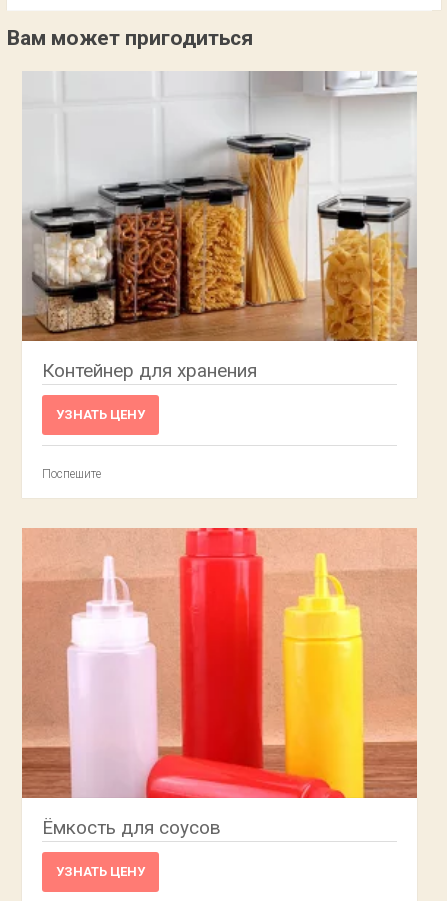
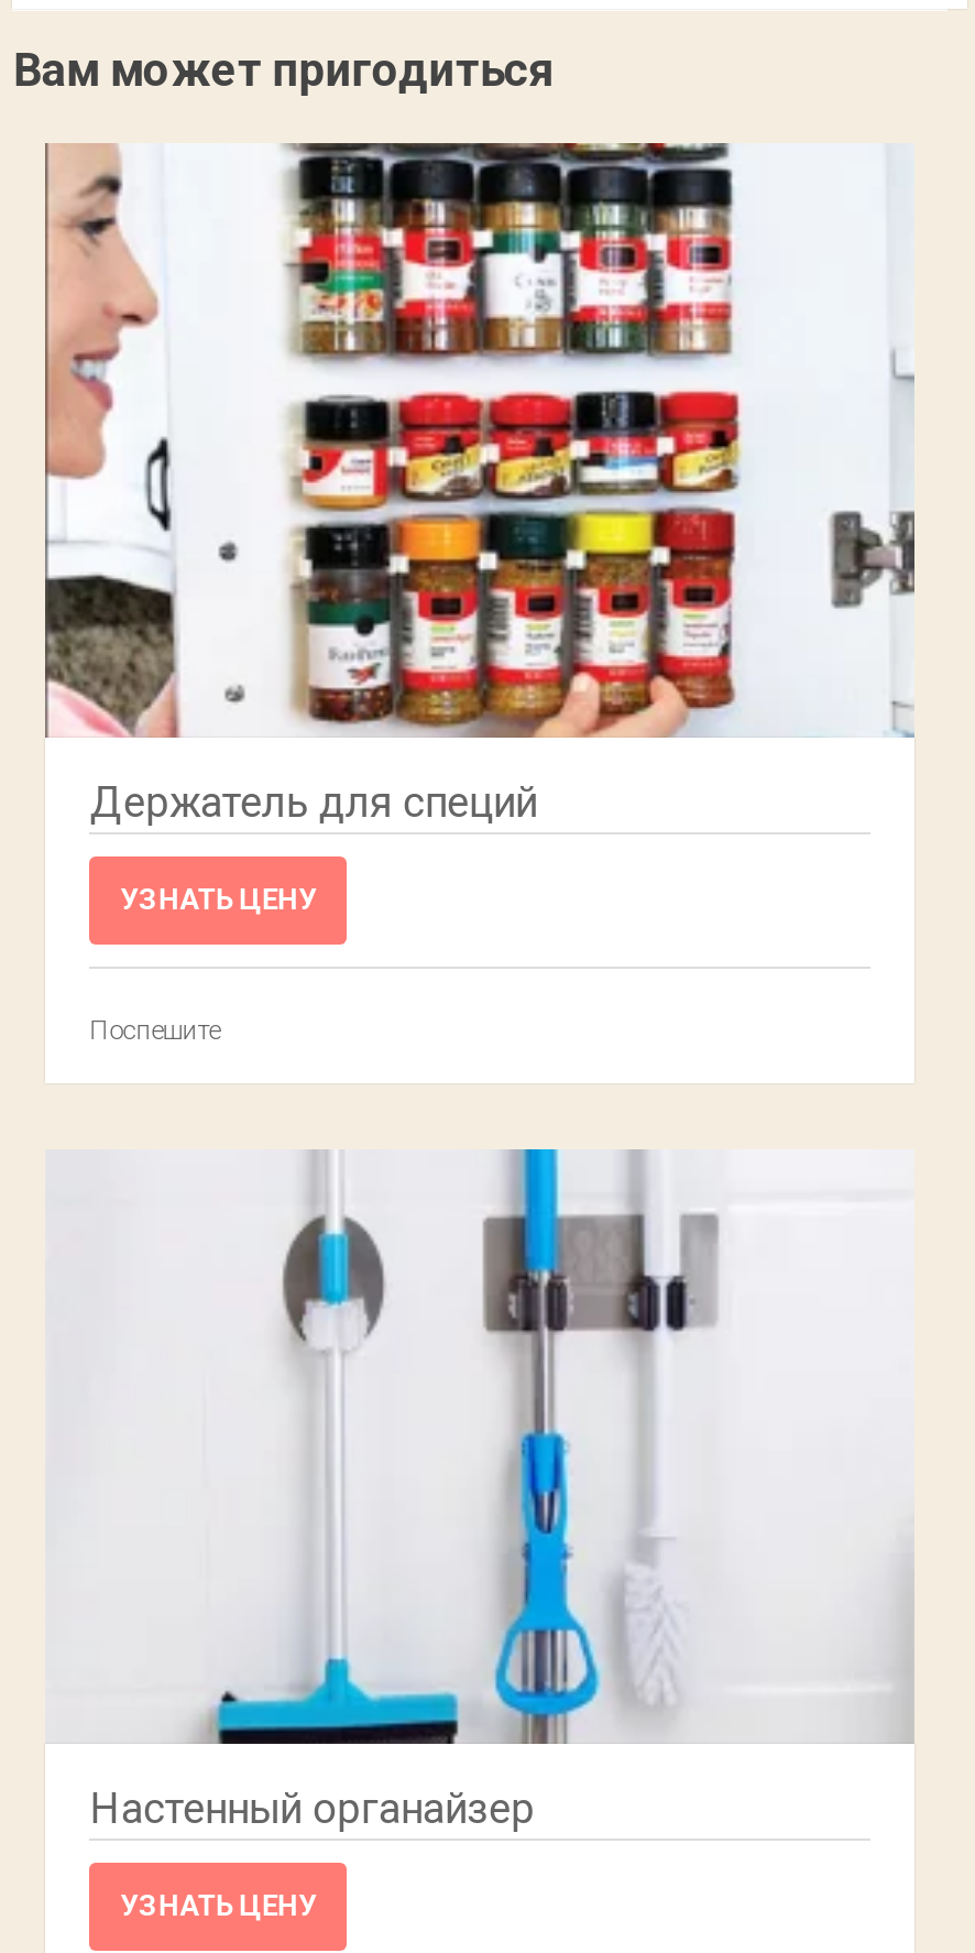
- [image]
- Контейнер для хранения
+ [image]
+ Держатель для специй

- [image]
- Ёмкость для соусов
+ [image]
+ Настенный органайзер
